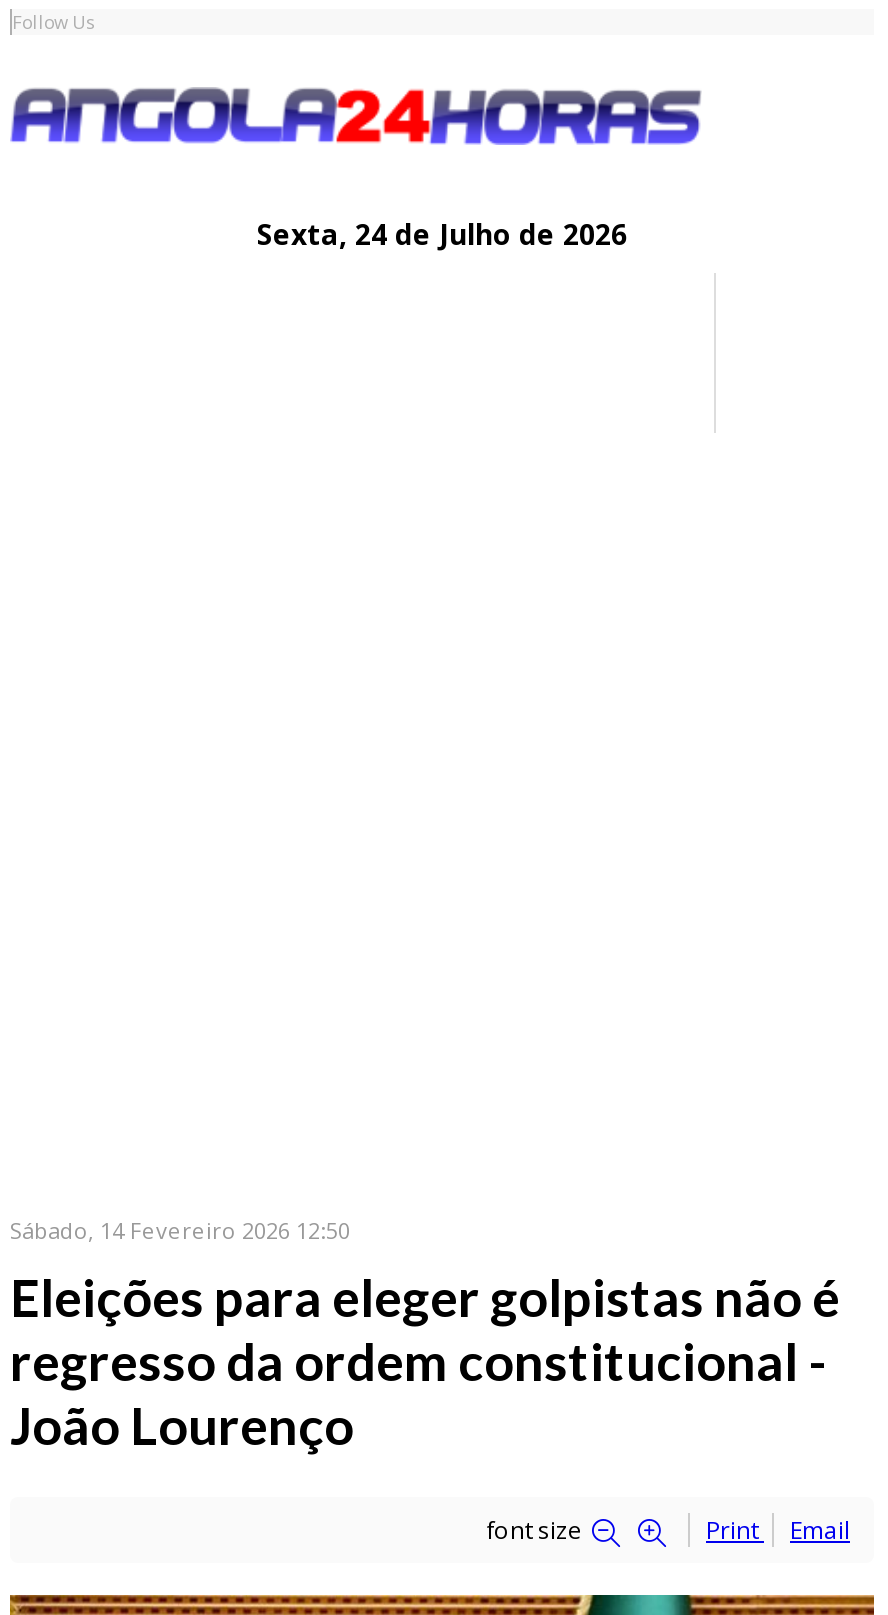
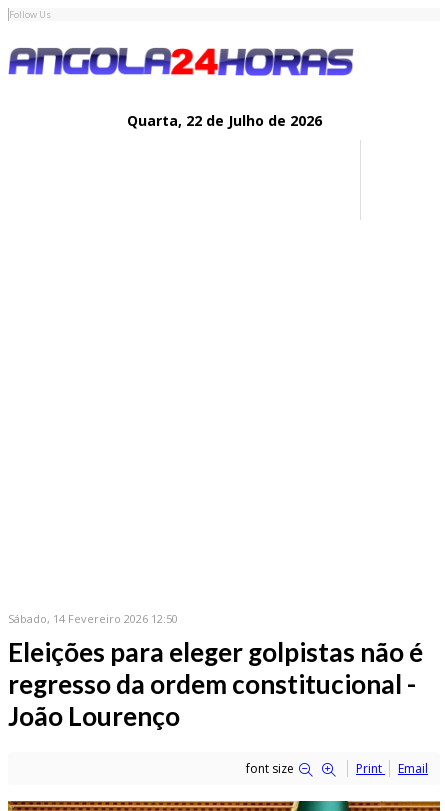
- Sexta, 24 de Julho de 2026
+ Quarta, 22 de Julho de 2026
